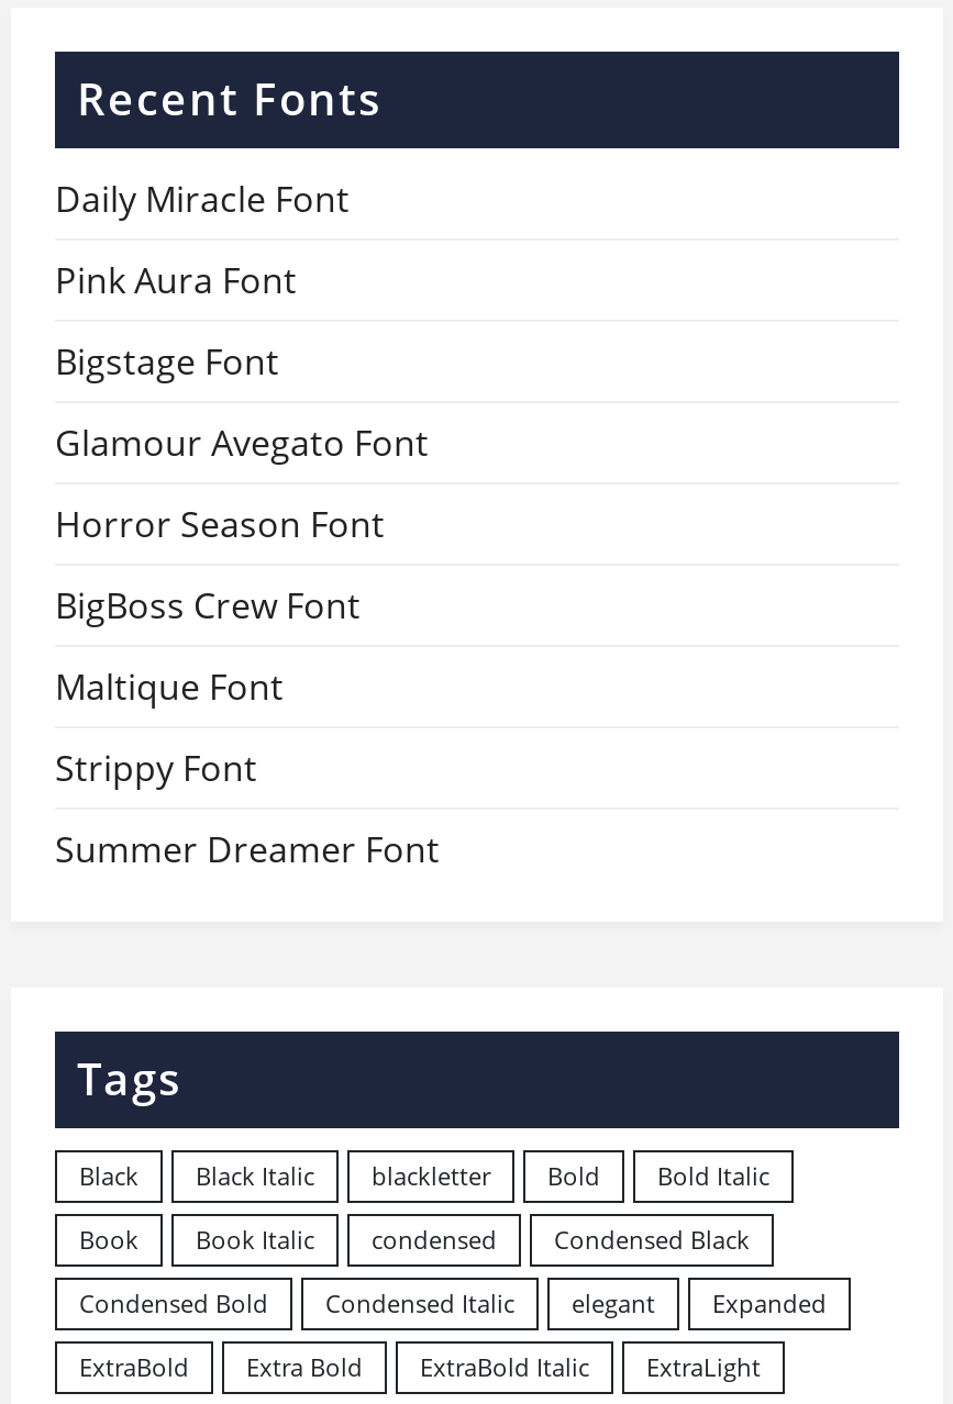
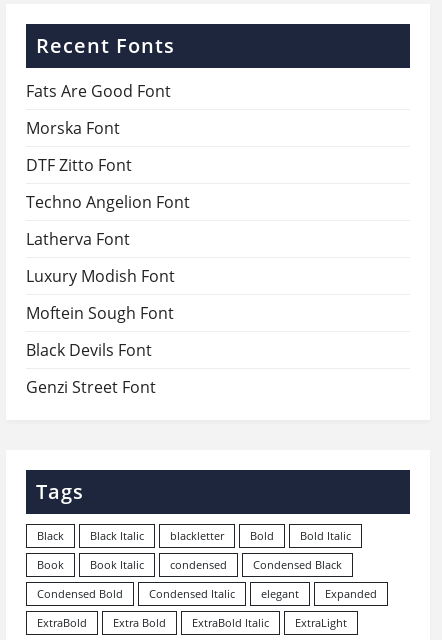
- Daily Miracle Font
+ Fats Are Good Font

- Pink Aura Font
+ Morska Font

- Bigstage Font
+ DTF Zitto Font

- Glamour Avegato Font
+ Techno Angelion Font

- Horror Season Font
+ Latherva Font

- BigBoss Crew Font
+ Luxury Modish Font

- Maltique Font
+ Moftein Sough Font

- Strippy Font
+ Black Devils Font

- Summer Dreamer Font
+ Genzi Street Font
